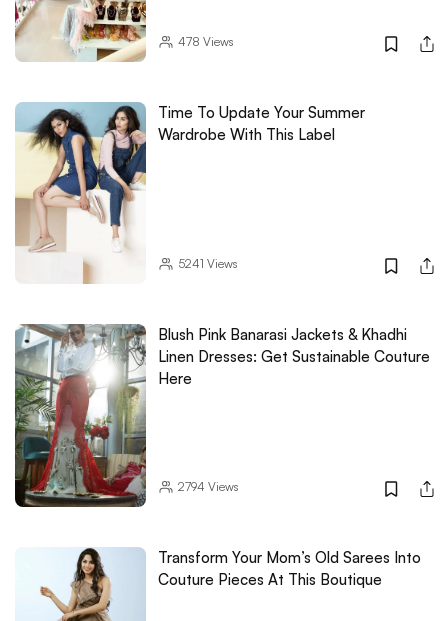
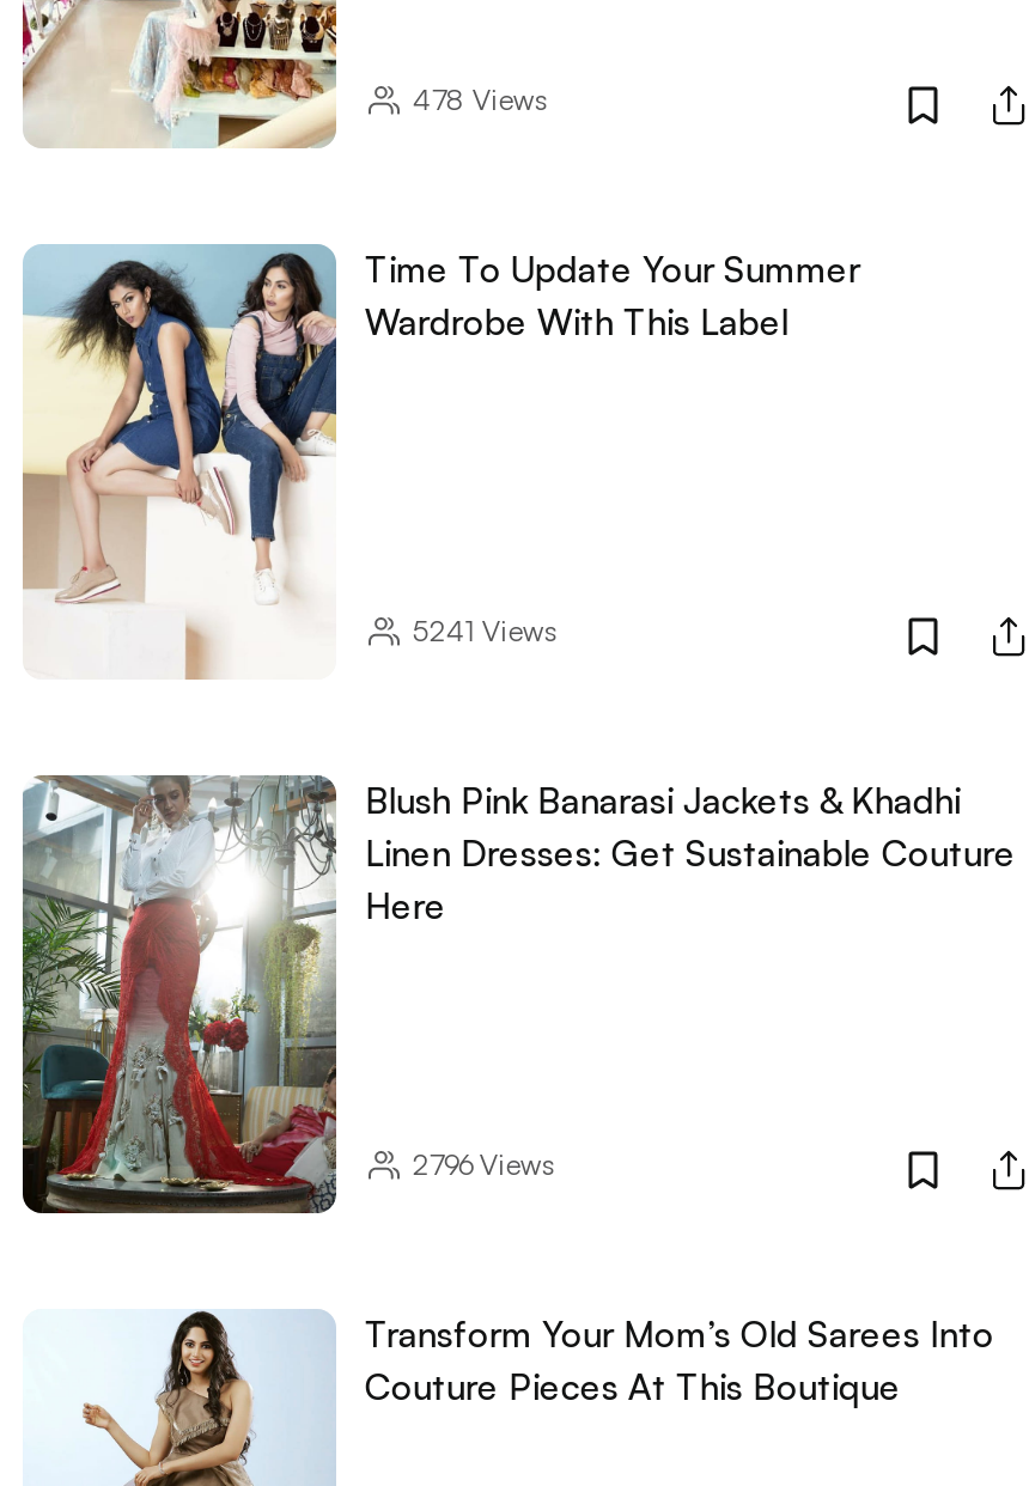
- 2794Views
+ 2796Views
